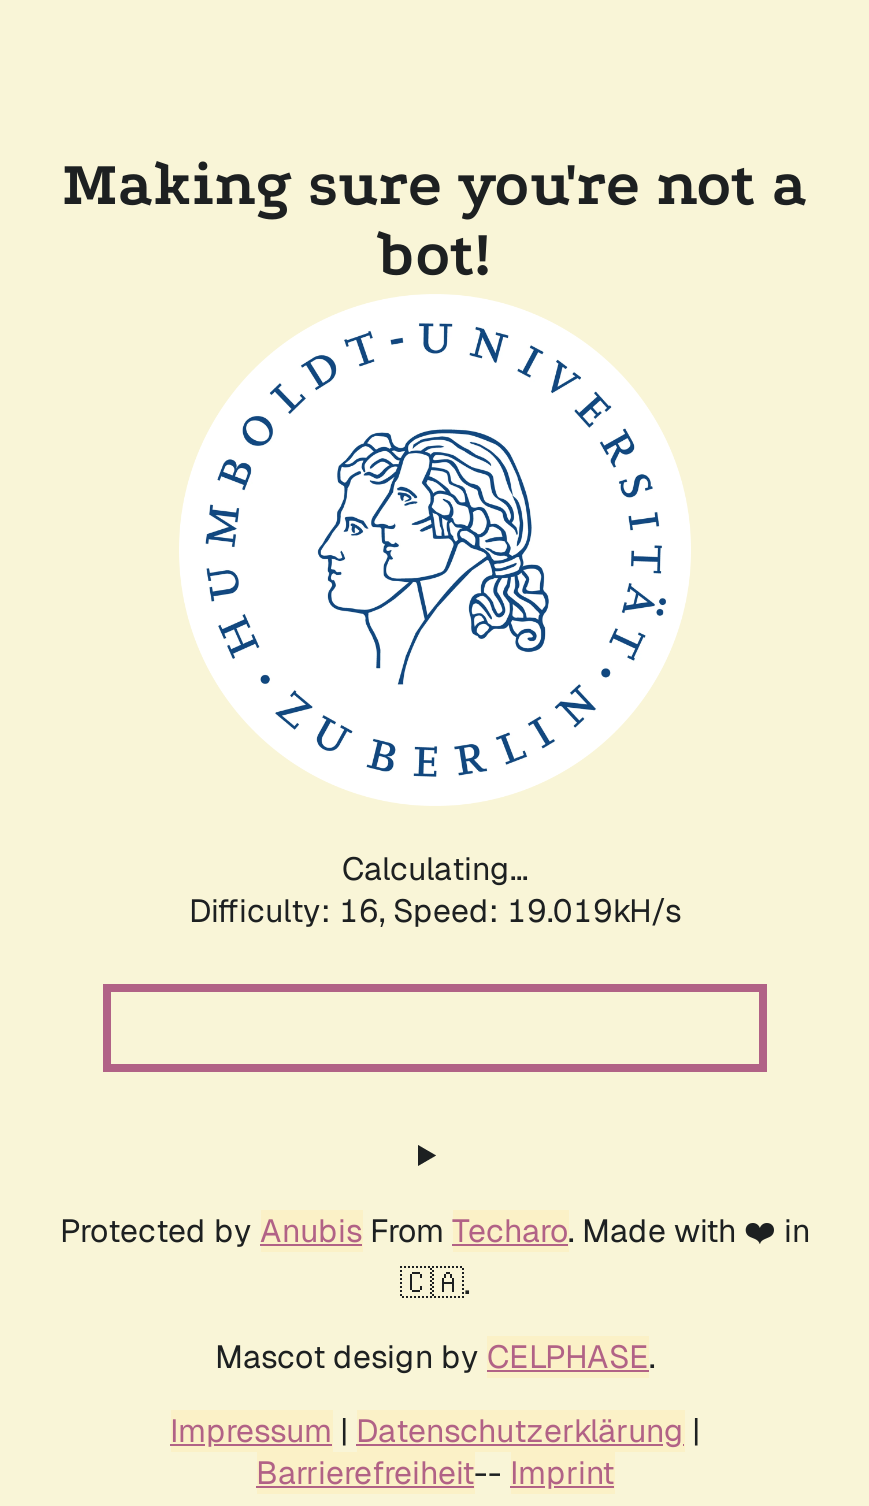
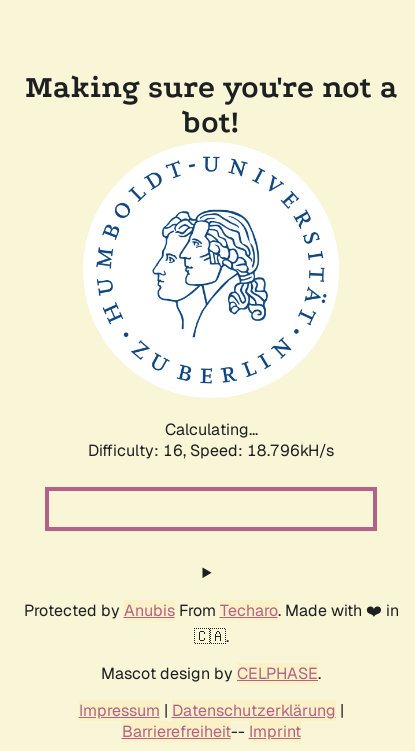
- Difficulty: 16, Speed: 19.019kH/s
+ Difficulty: 16, Speed: 18.796kH/s
